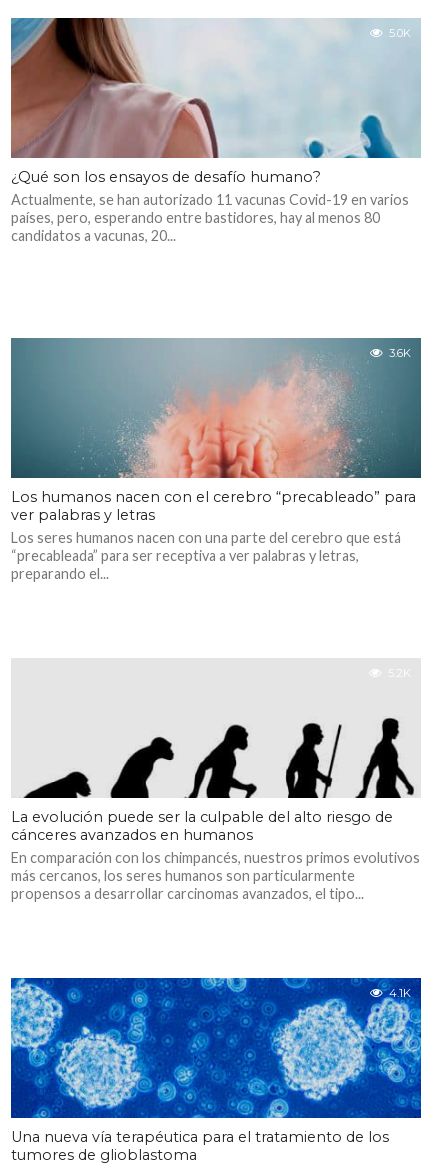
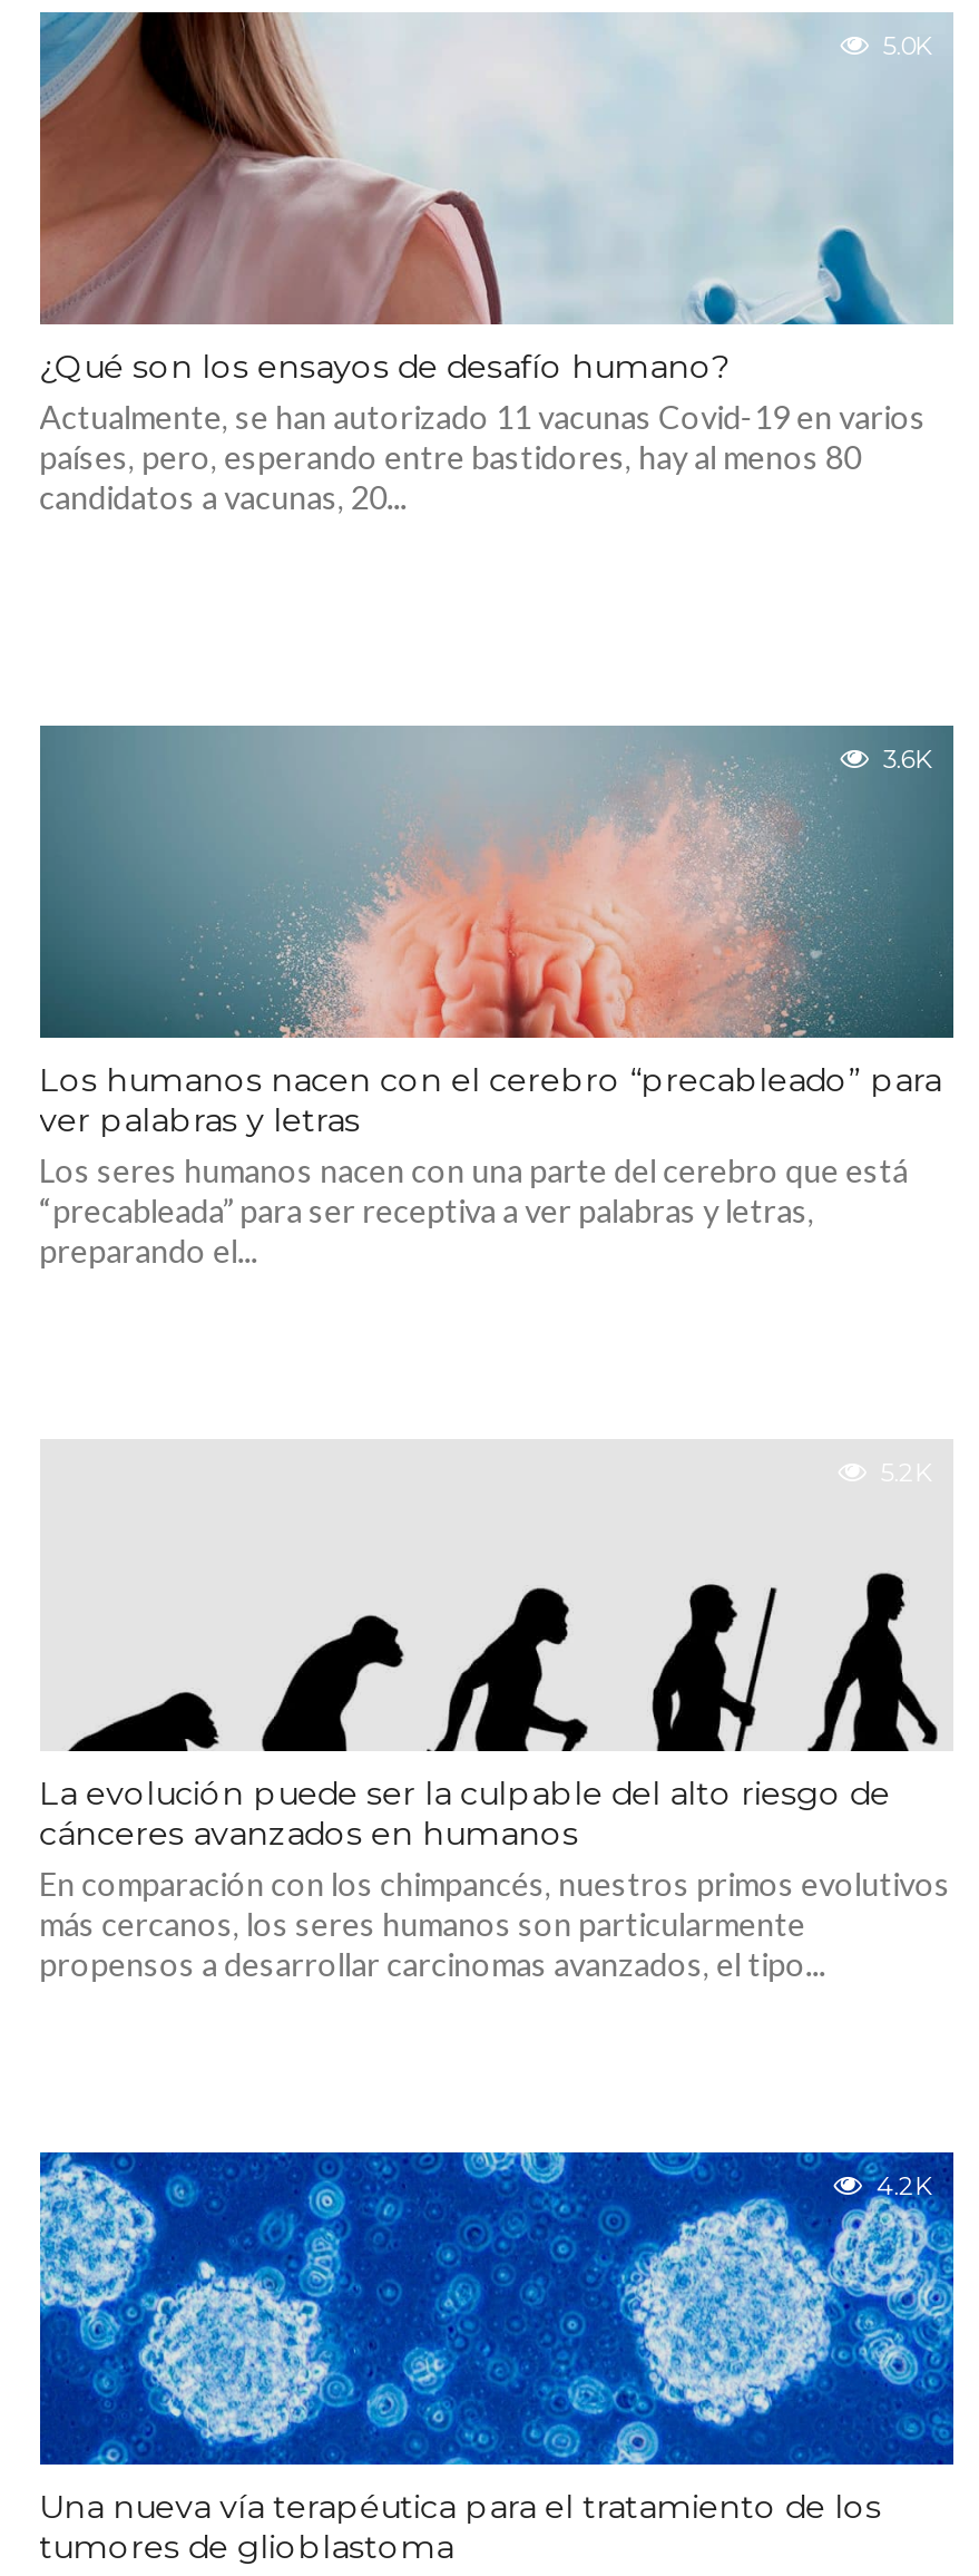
- 4.1K
+ 4.2K
